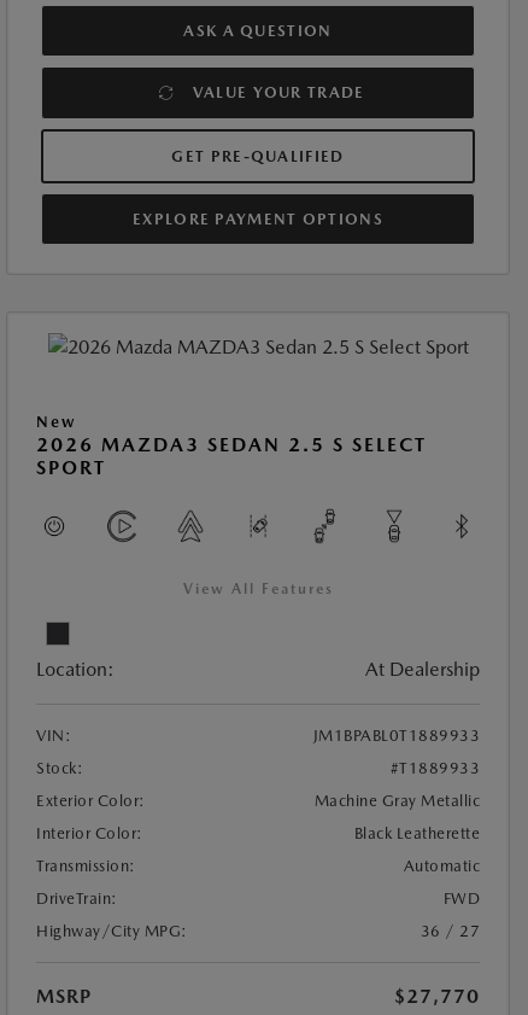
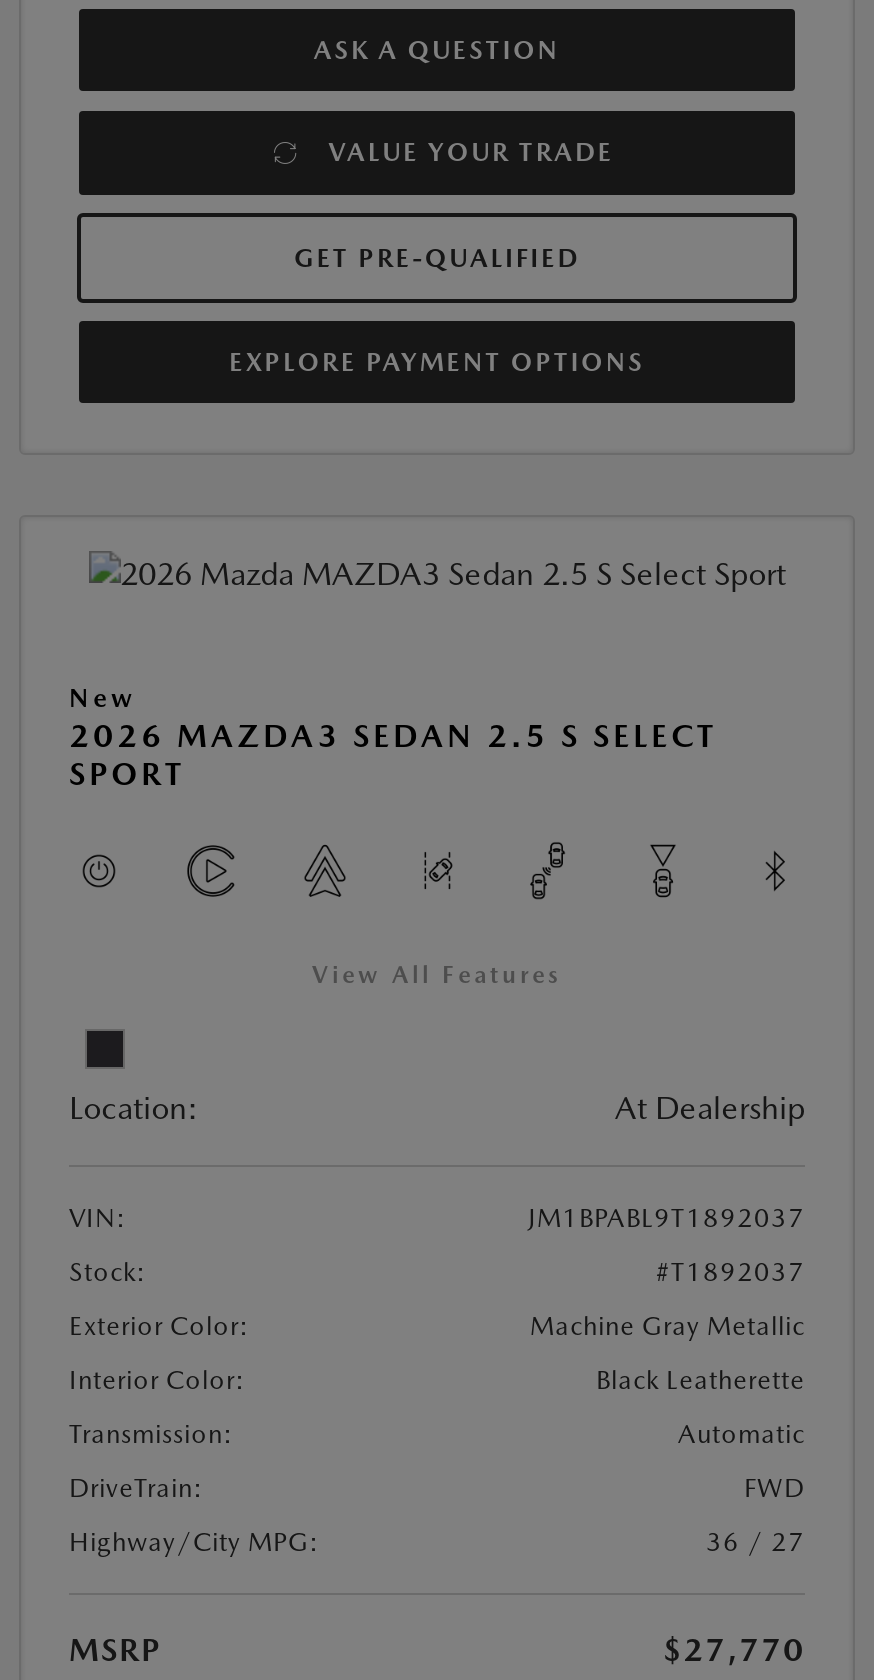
- JM1BPABL0T1889933
+ JM1BPABL9T1892037

- #T1889933
+ #T1892037
